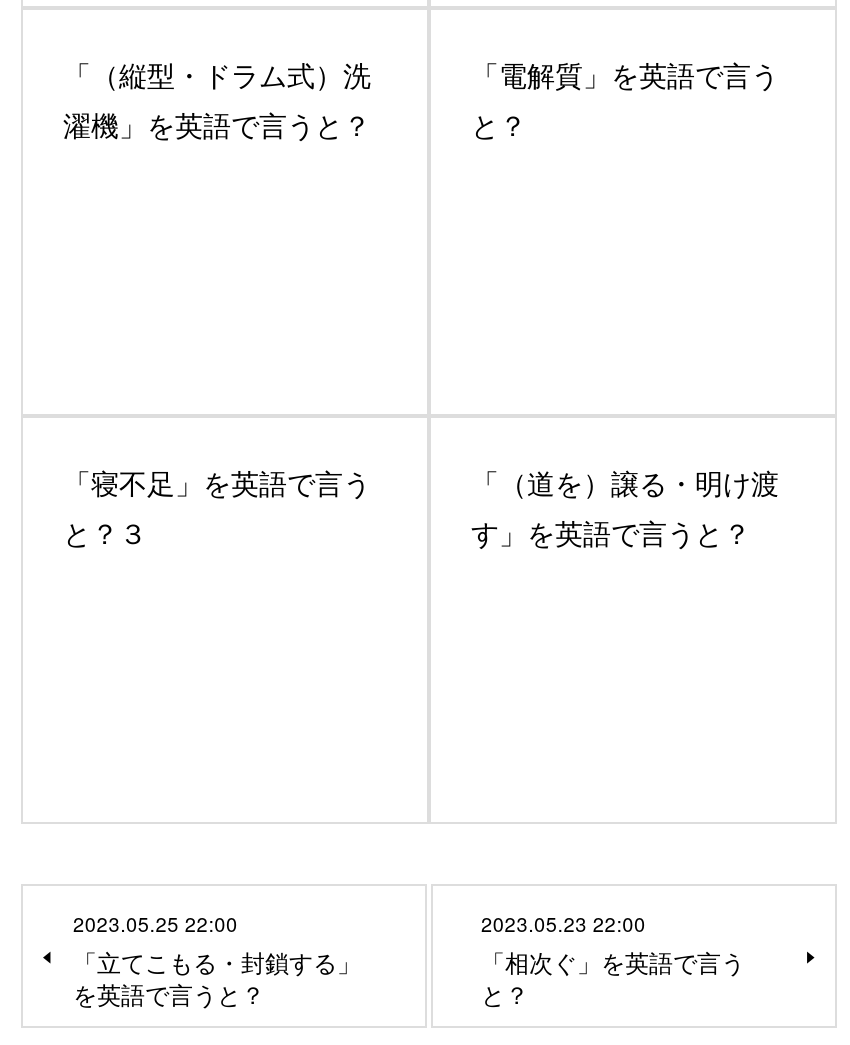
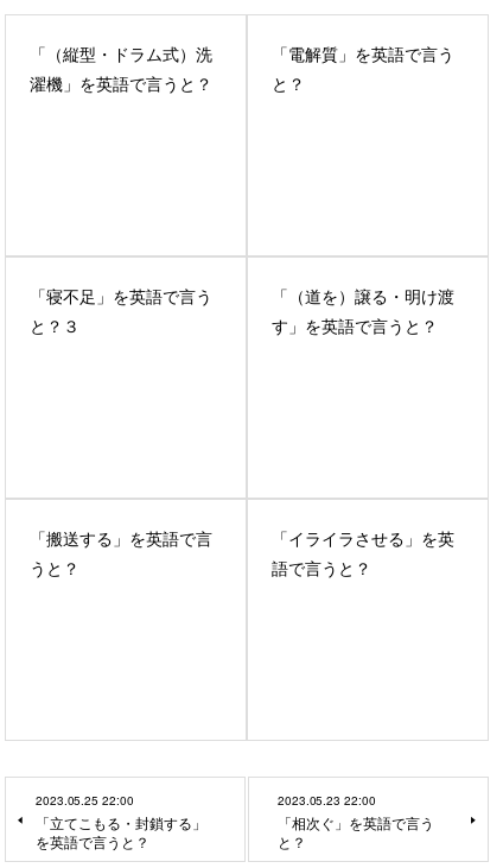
+ 「搬送する」を英語で言
+ うと？

+ 「イライラさせる」を英
+ 語で言うと？
